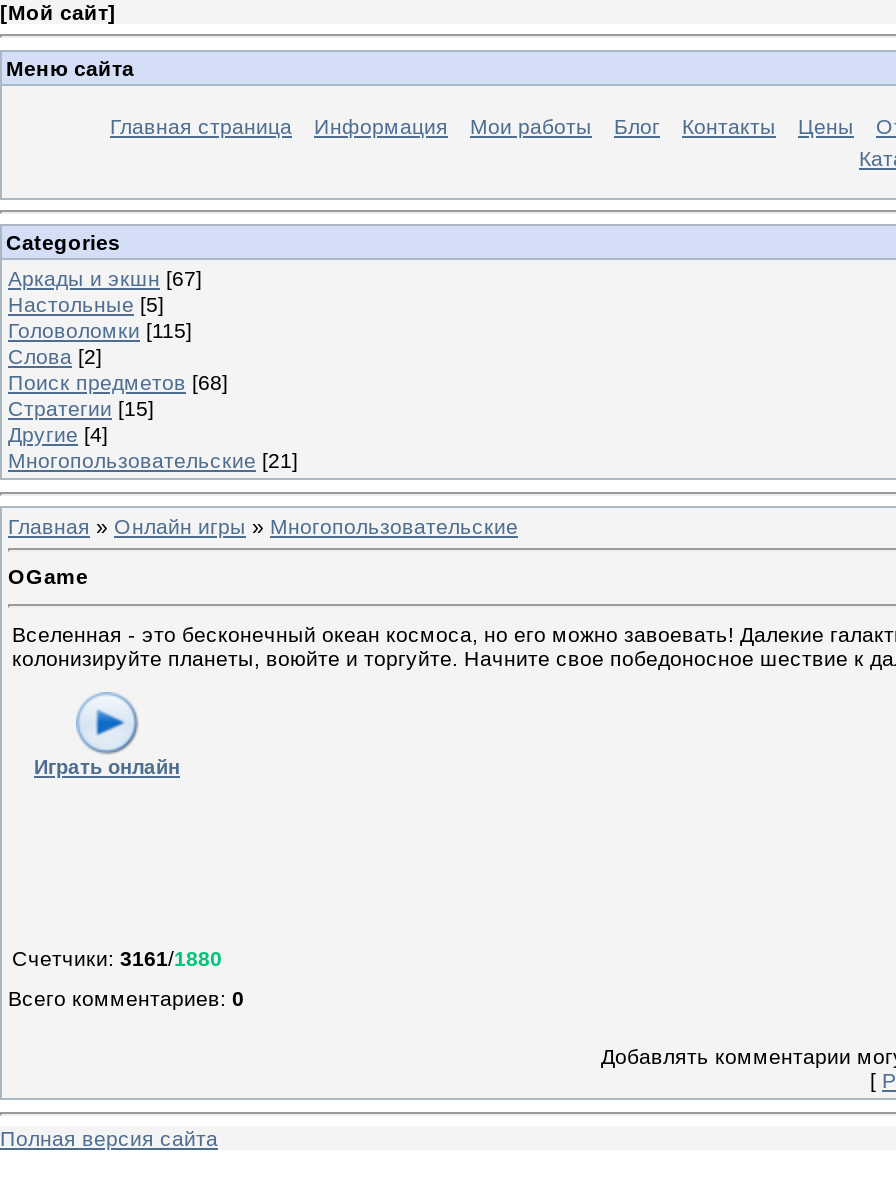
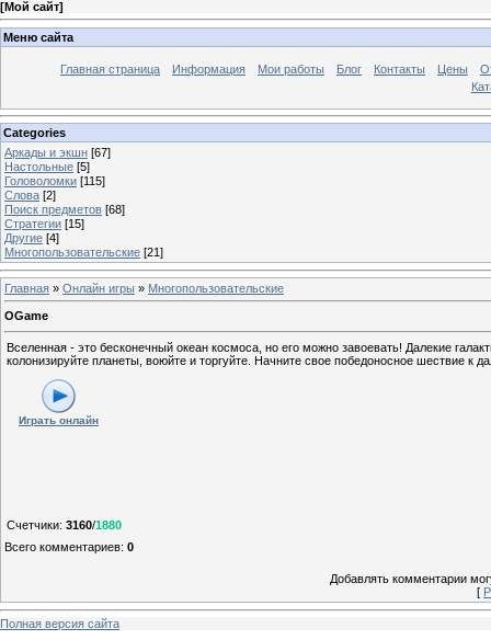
- Счетчики: 3161/1880
+ Счетчики: 3160/1880
